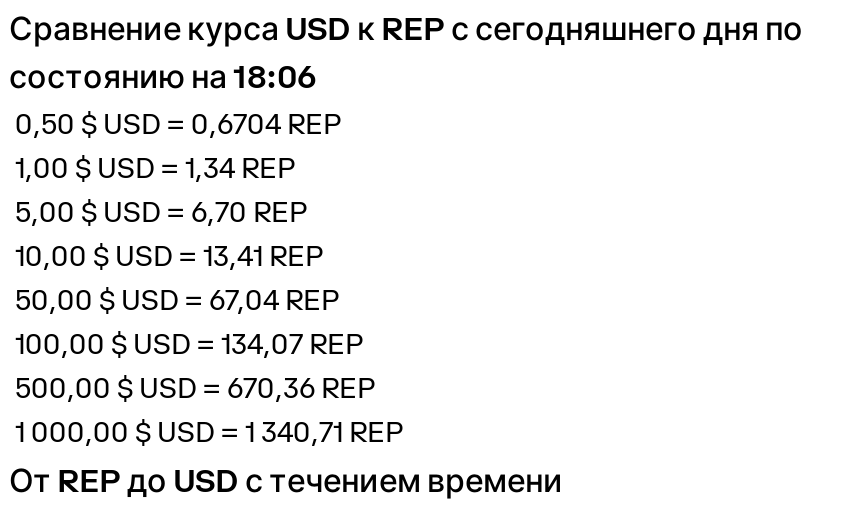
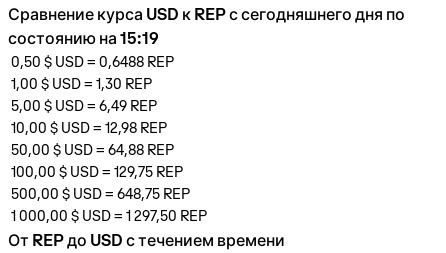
- состоянию на 18:06
+ состоянию на 15:19

- 0,50 $ USD = 0,6704 REP
+ 0,50 $ USD = 0,6488 REP

- 1,00 $ USD = 1,34 REP
+ 1,00 $ USD = 1,30 REP

- 5,00 $ USD = 6,70 REP
+ 5,00 $ USD = 6,49 REP

- 10,00 $ USD = 13,41 REP
+ 10,00 $ USD = 12,98 REP

- 50,00 $ USD = 67,04 REP
+ 50,00 $ USD = 64,88 REP

- 100,00 $ USD = 134,07 REP
+ 100,00 $ USD = 129,75 REP

- 500,00 $ USD = 670,36 REP
+ 500,00 $ USD = 648,75 REP

- 1 000,00 $ USD = 1 340,71 REP
+ 1 000,00 $ USD = 1 297,50 REP
